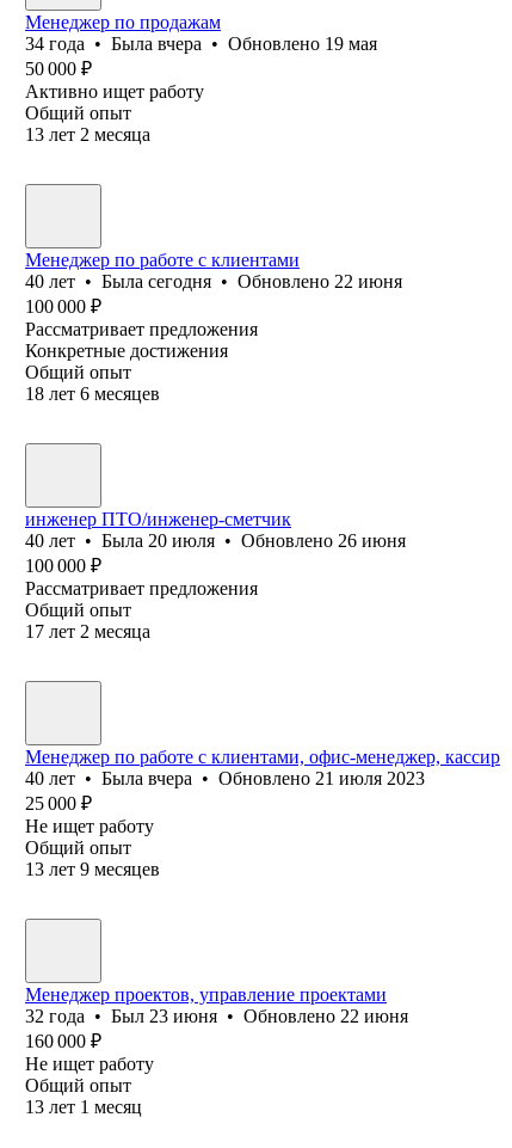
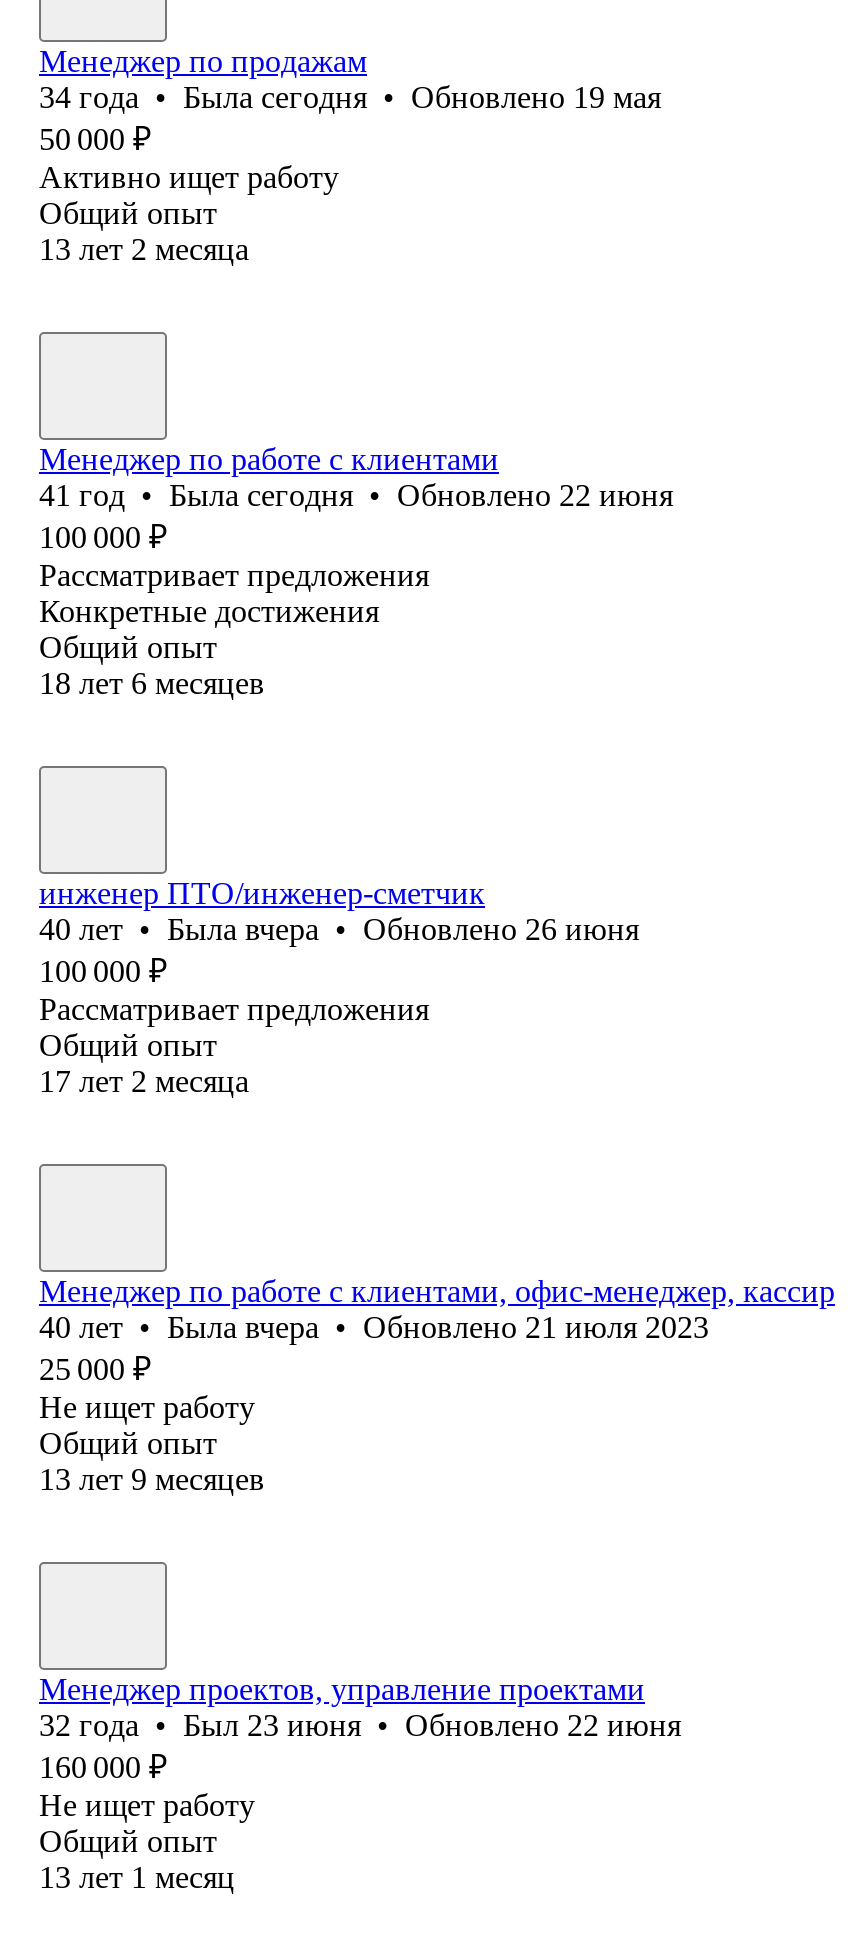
- 34 года • Была вчера • Обновлено 19 мая
+ 34 года • Была сегодня • Обновлено 19 мая

- 40 лет • Была сегодня • Обновлено 22 июня
+ 41 год • Была сегодня • Обновлено 22 июня

- 40 лет • Была 20 июля • Обновлено 26 июня
+ 40 лет • Была вчера • Обновлено 26 июня
